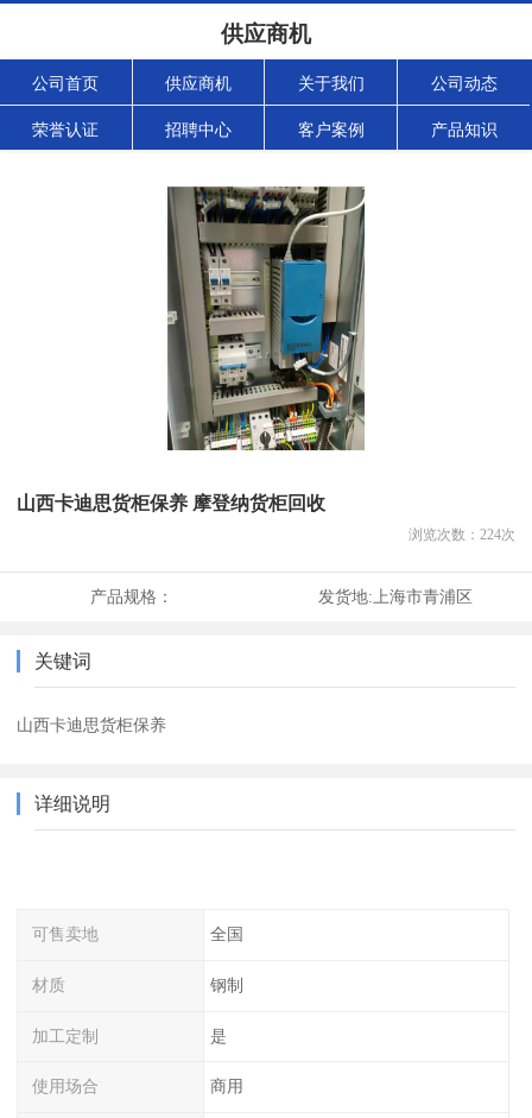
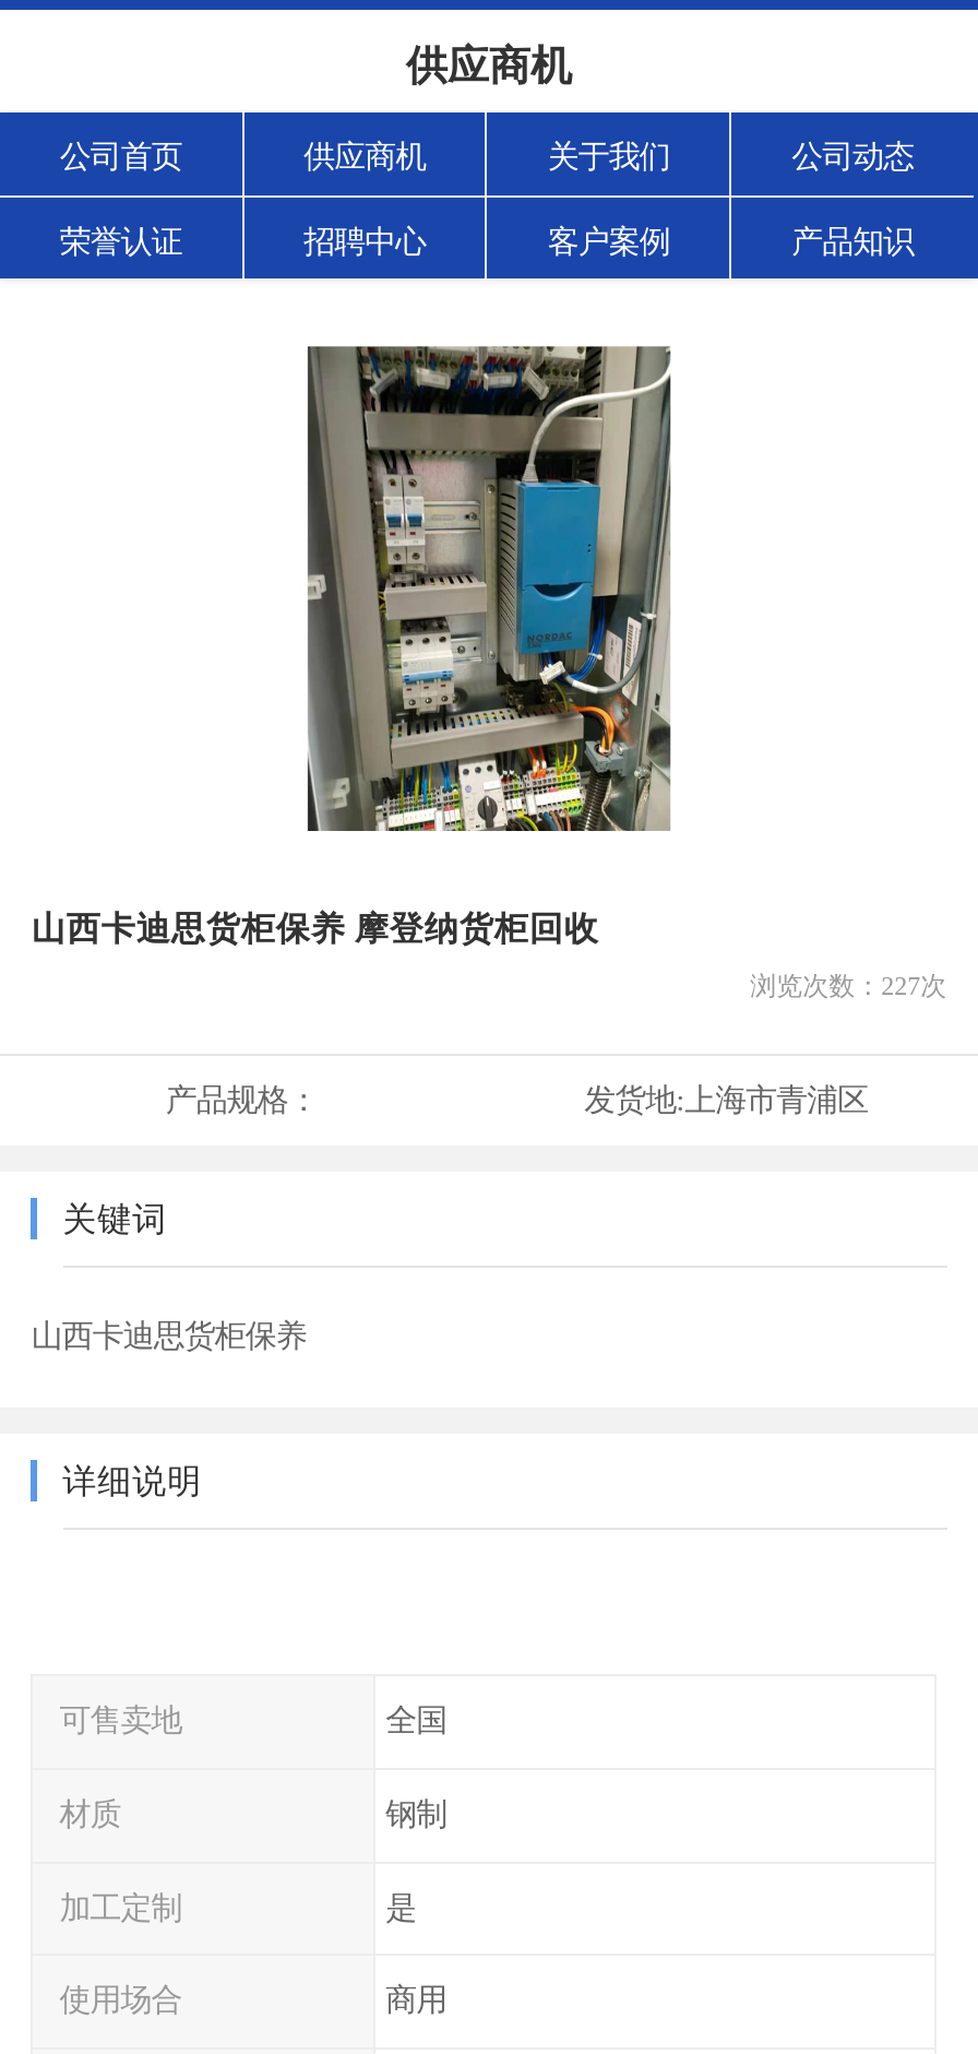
- 浏览次数：224次
+ 浏览次数：227次
